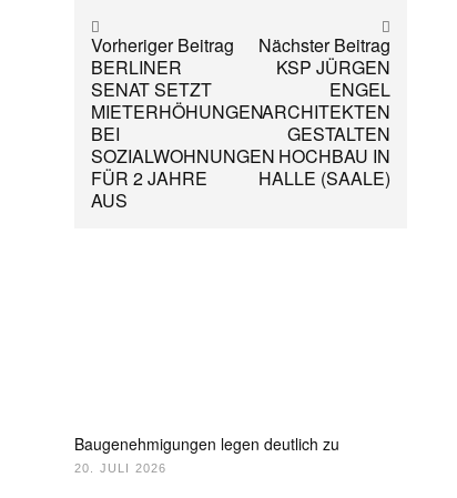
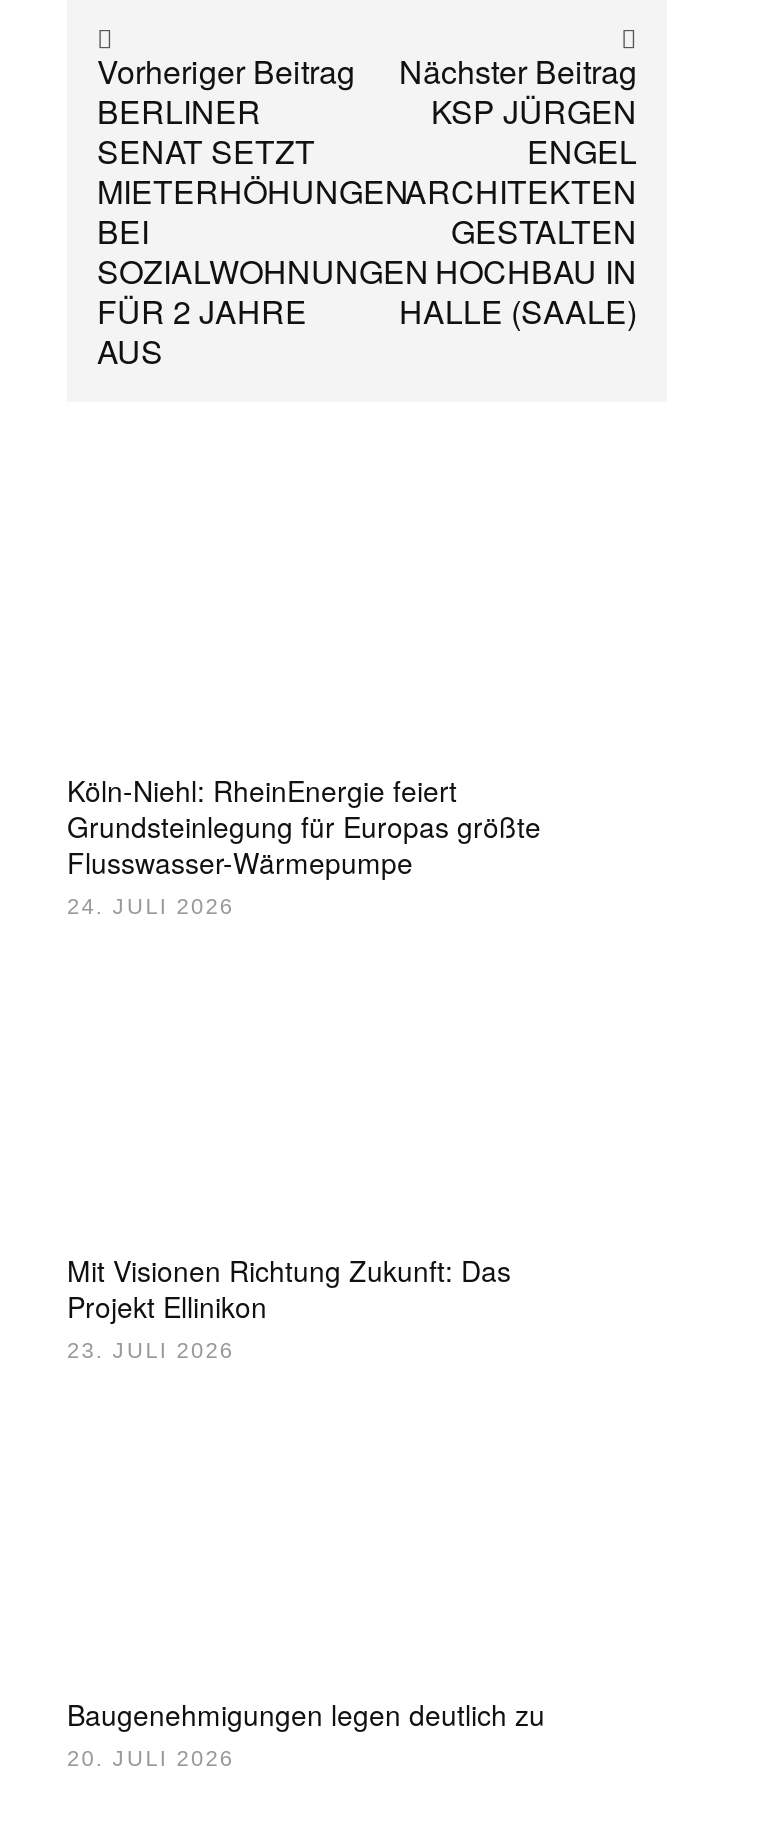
+ Köln-Niehl: RheinEnergie feiert
+ Grundsteinlegung für Europas größte
+ Flusswasser-Wärmepumpe
+ 24. JULI 2026

+ Mit Visionen Richtung Zukunft: Das
+ Projekt Ellinikon
+ 23. JULI 2026
